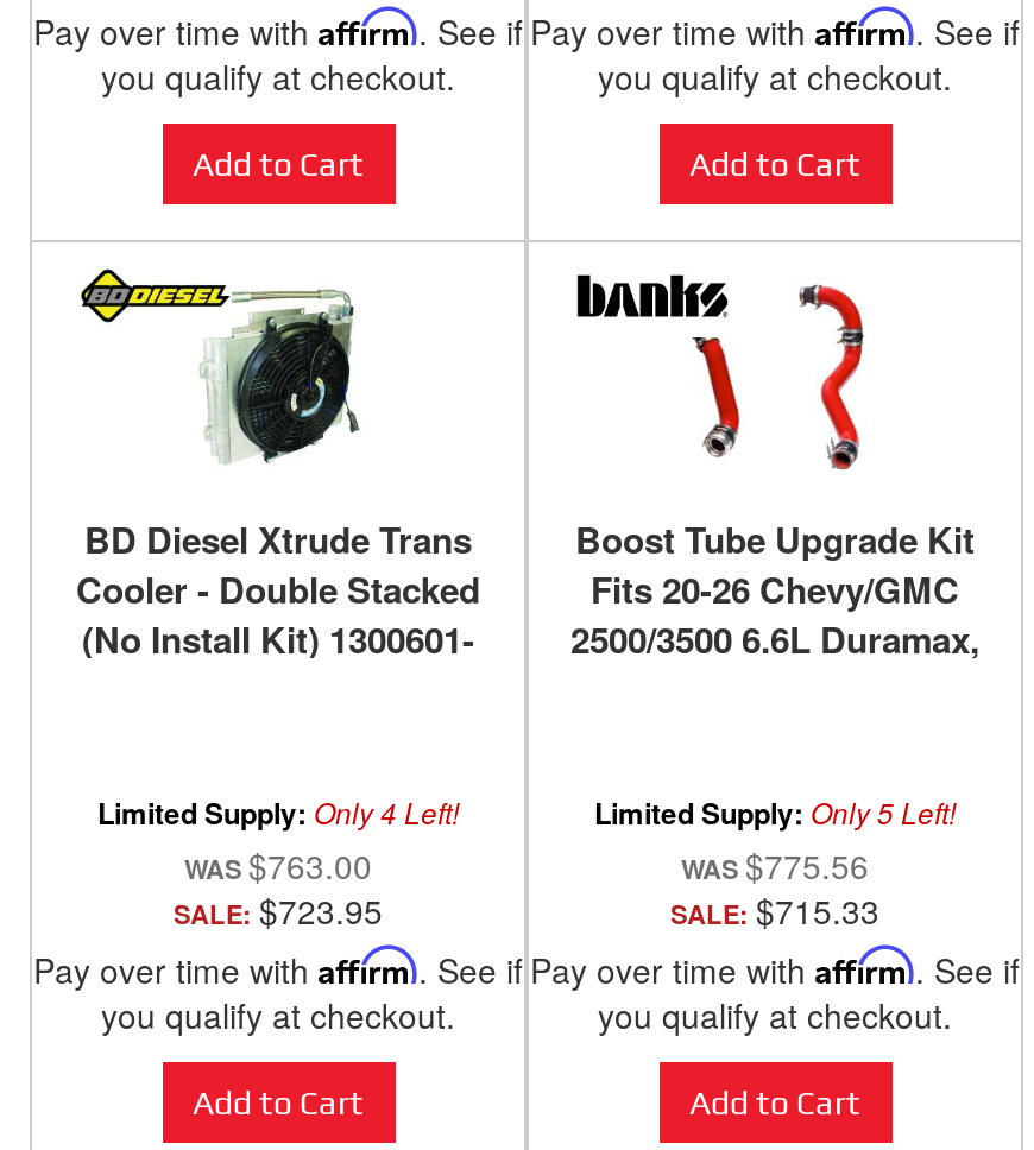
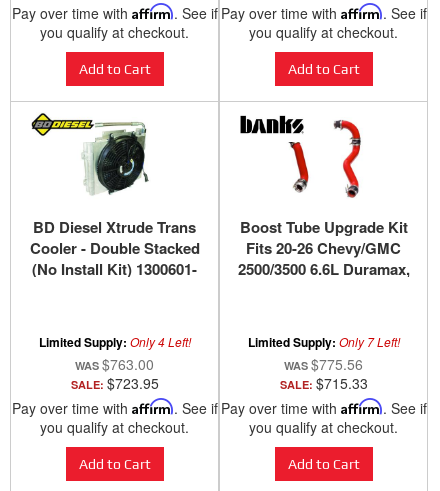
- Limited Supply: Only 5 Left!
+ Limited Supply: Only 7 Left!
